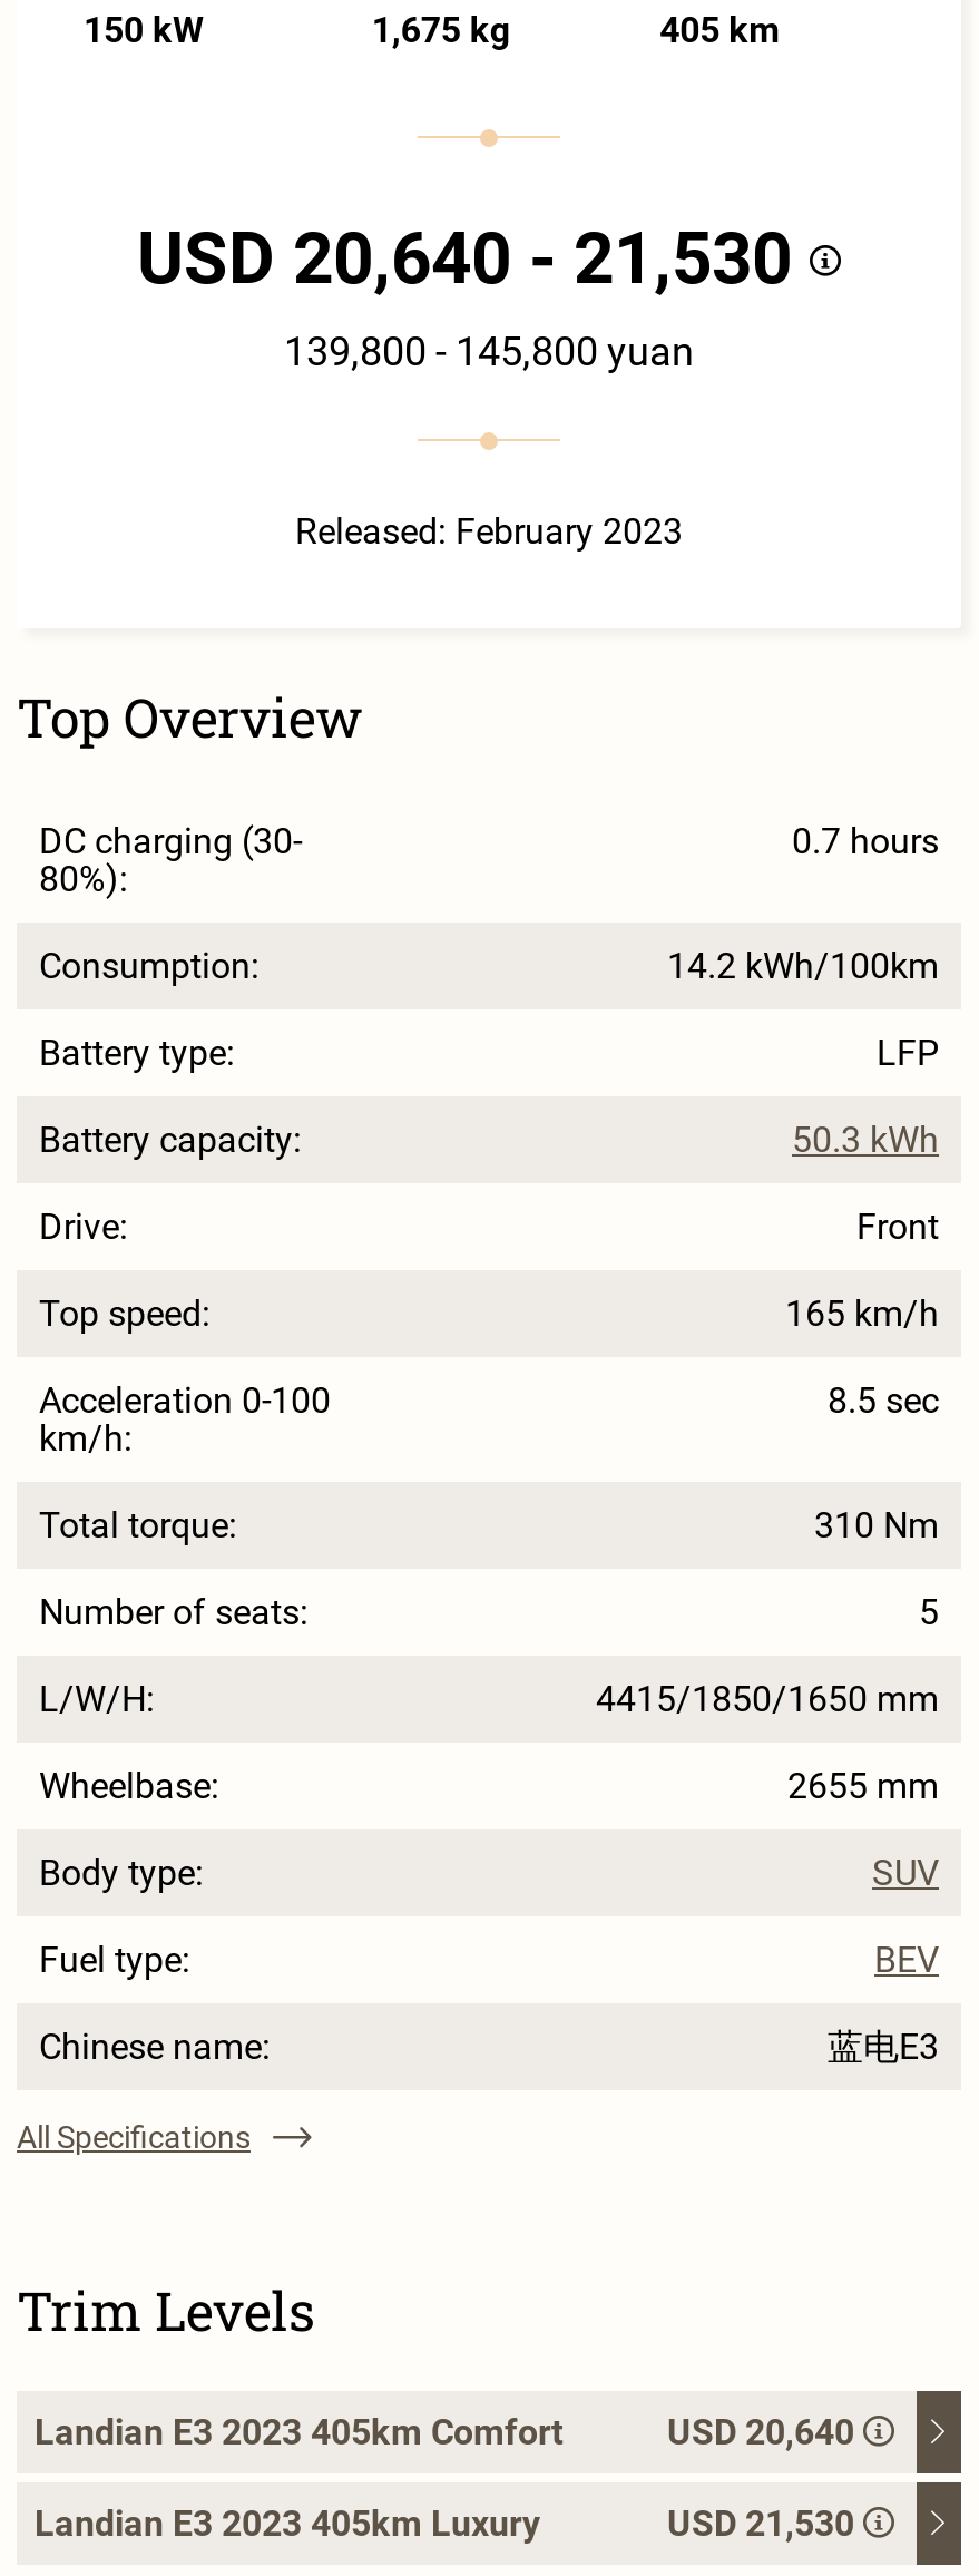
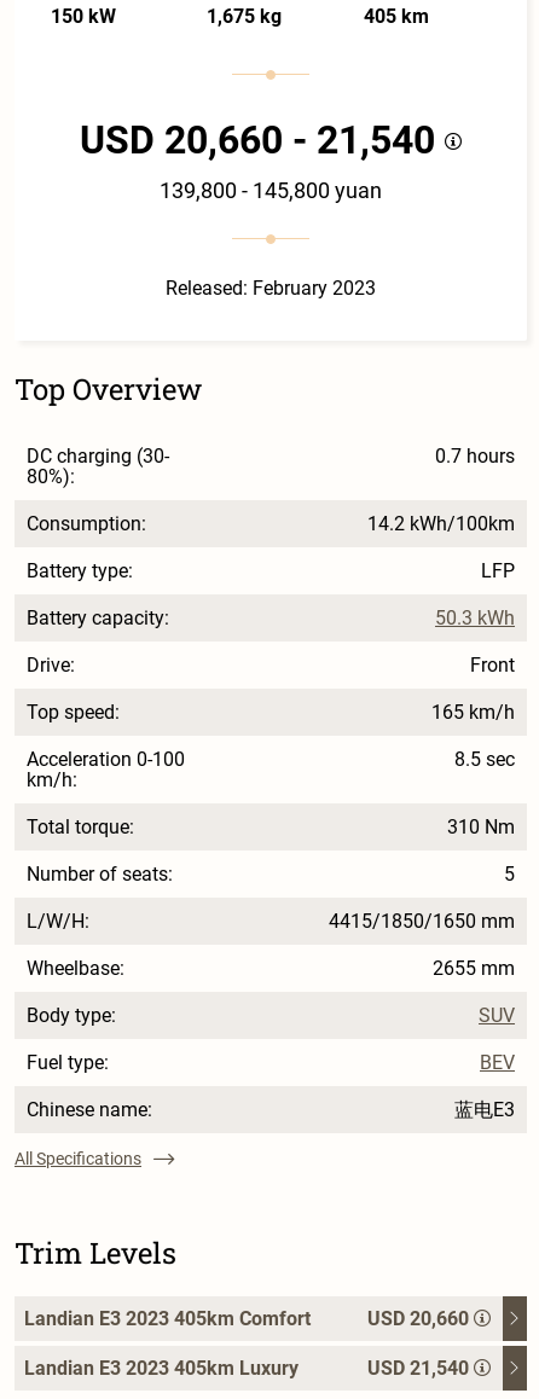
- USD 20,640 - 21,530
+ USD 20,660 - 21,540

- USD 20,640
+ USD 20,660

- USD 21,530
+ USD 21,540
